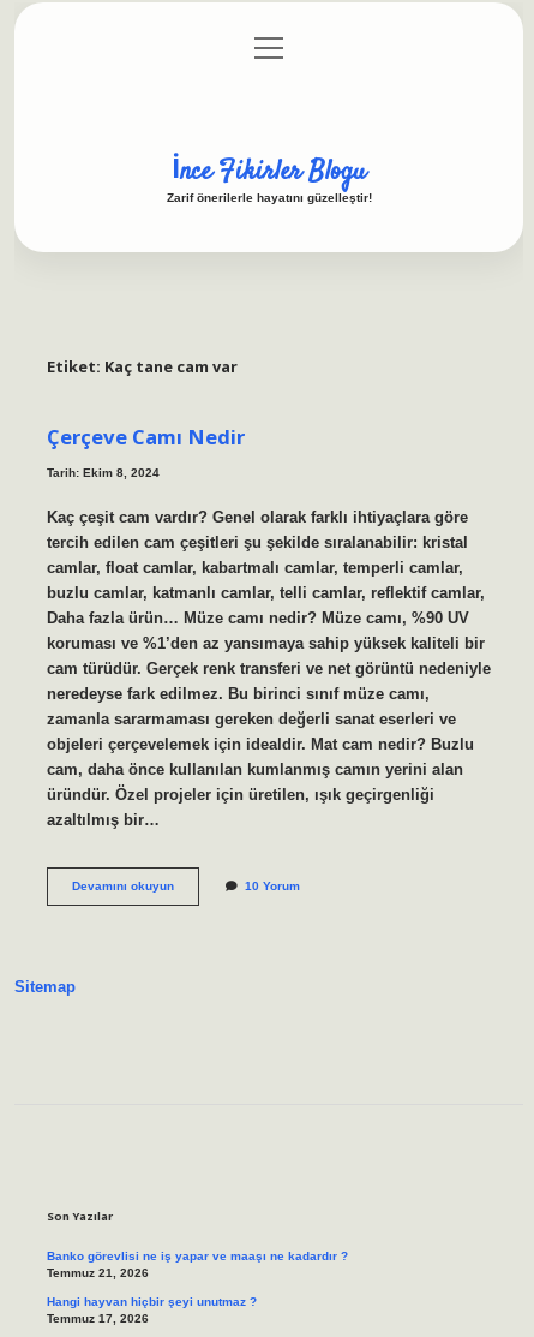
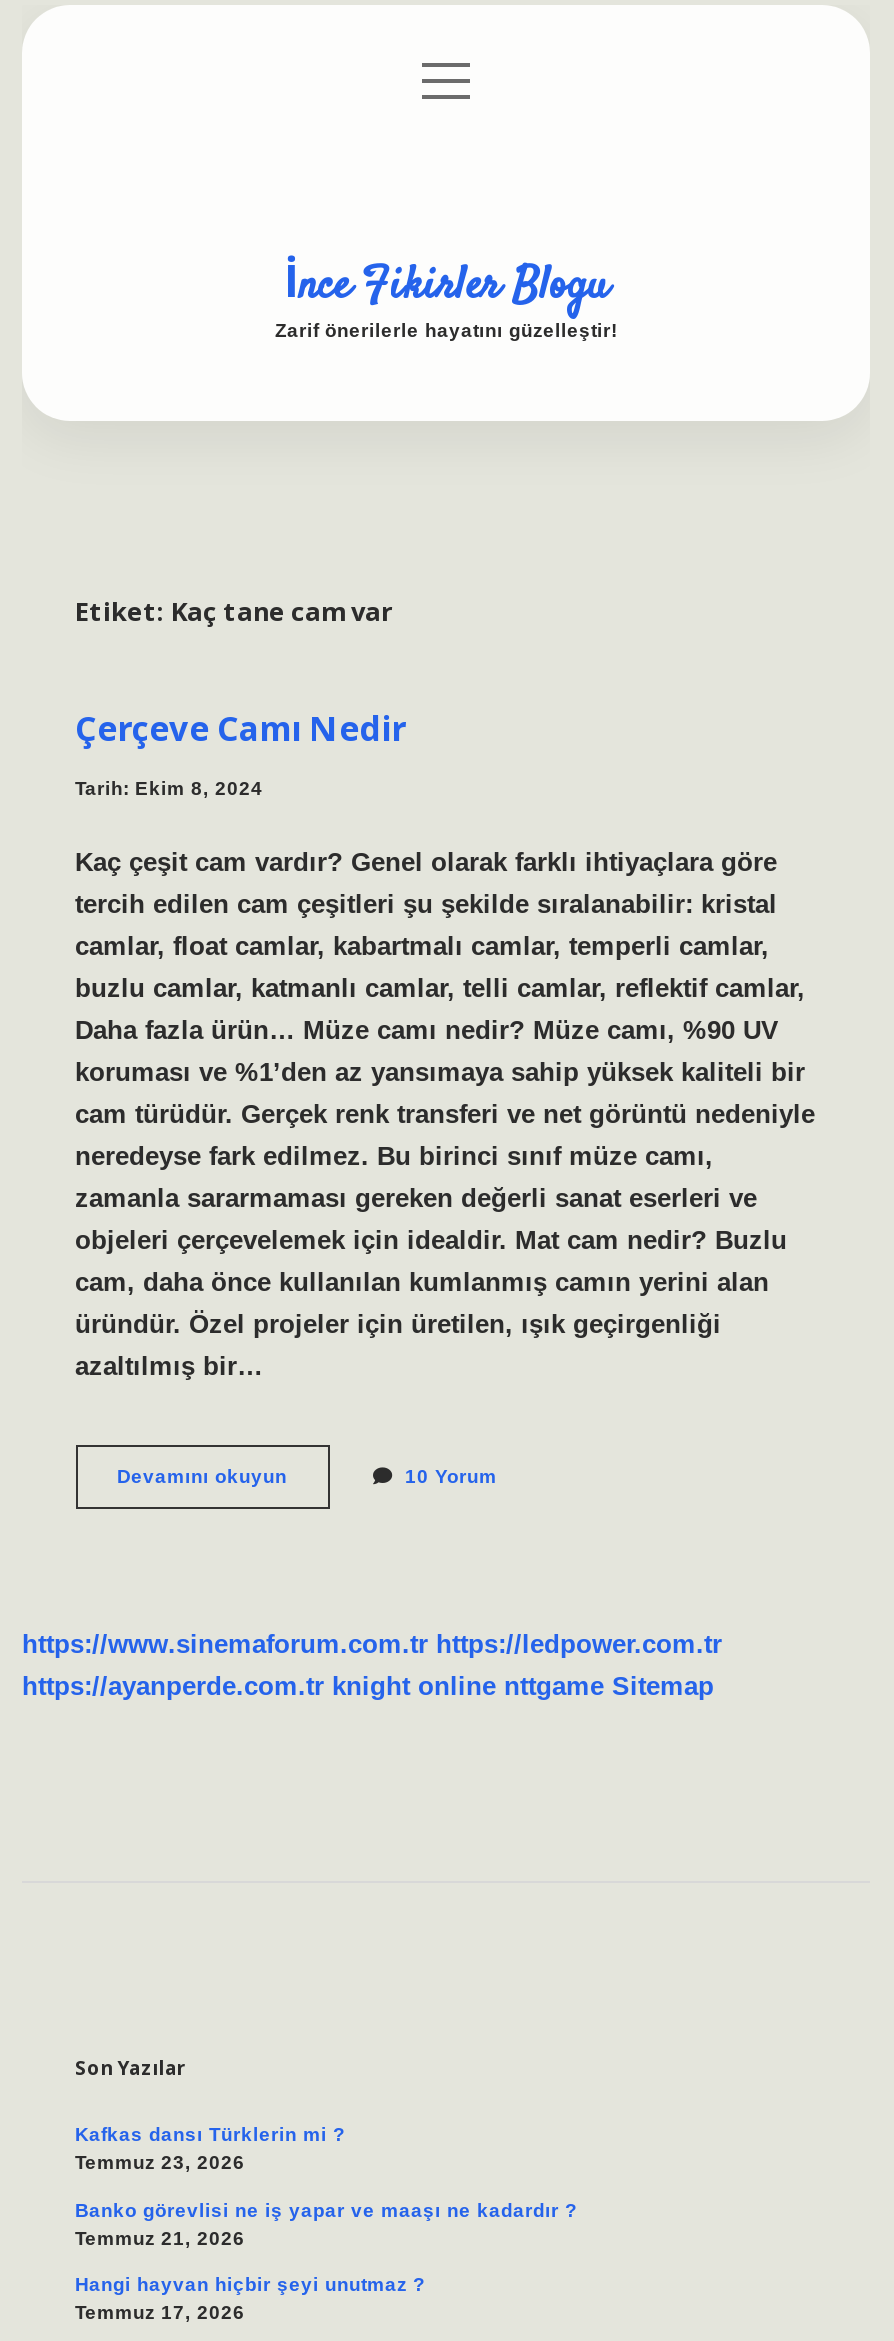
- Sitemap
+ https://www.sinemaforum.com.tr https://ledpower.com.tr
+ https://ayanperde.com.tr knight online nttgame Sitemap

+ Kafkas dansı Türklerin mi ?
+ Temmuz 23, 2026
